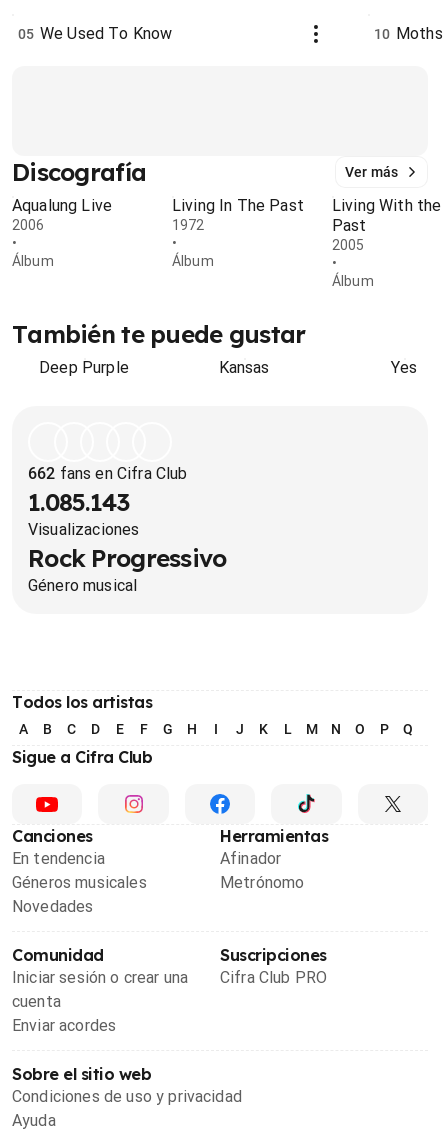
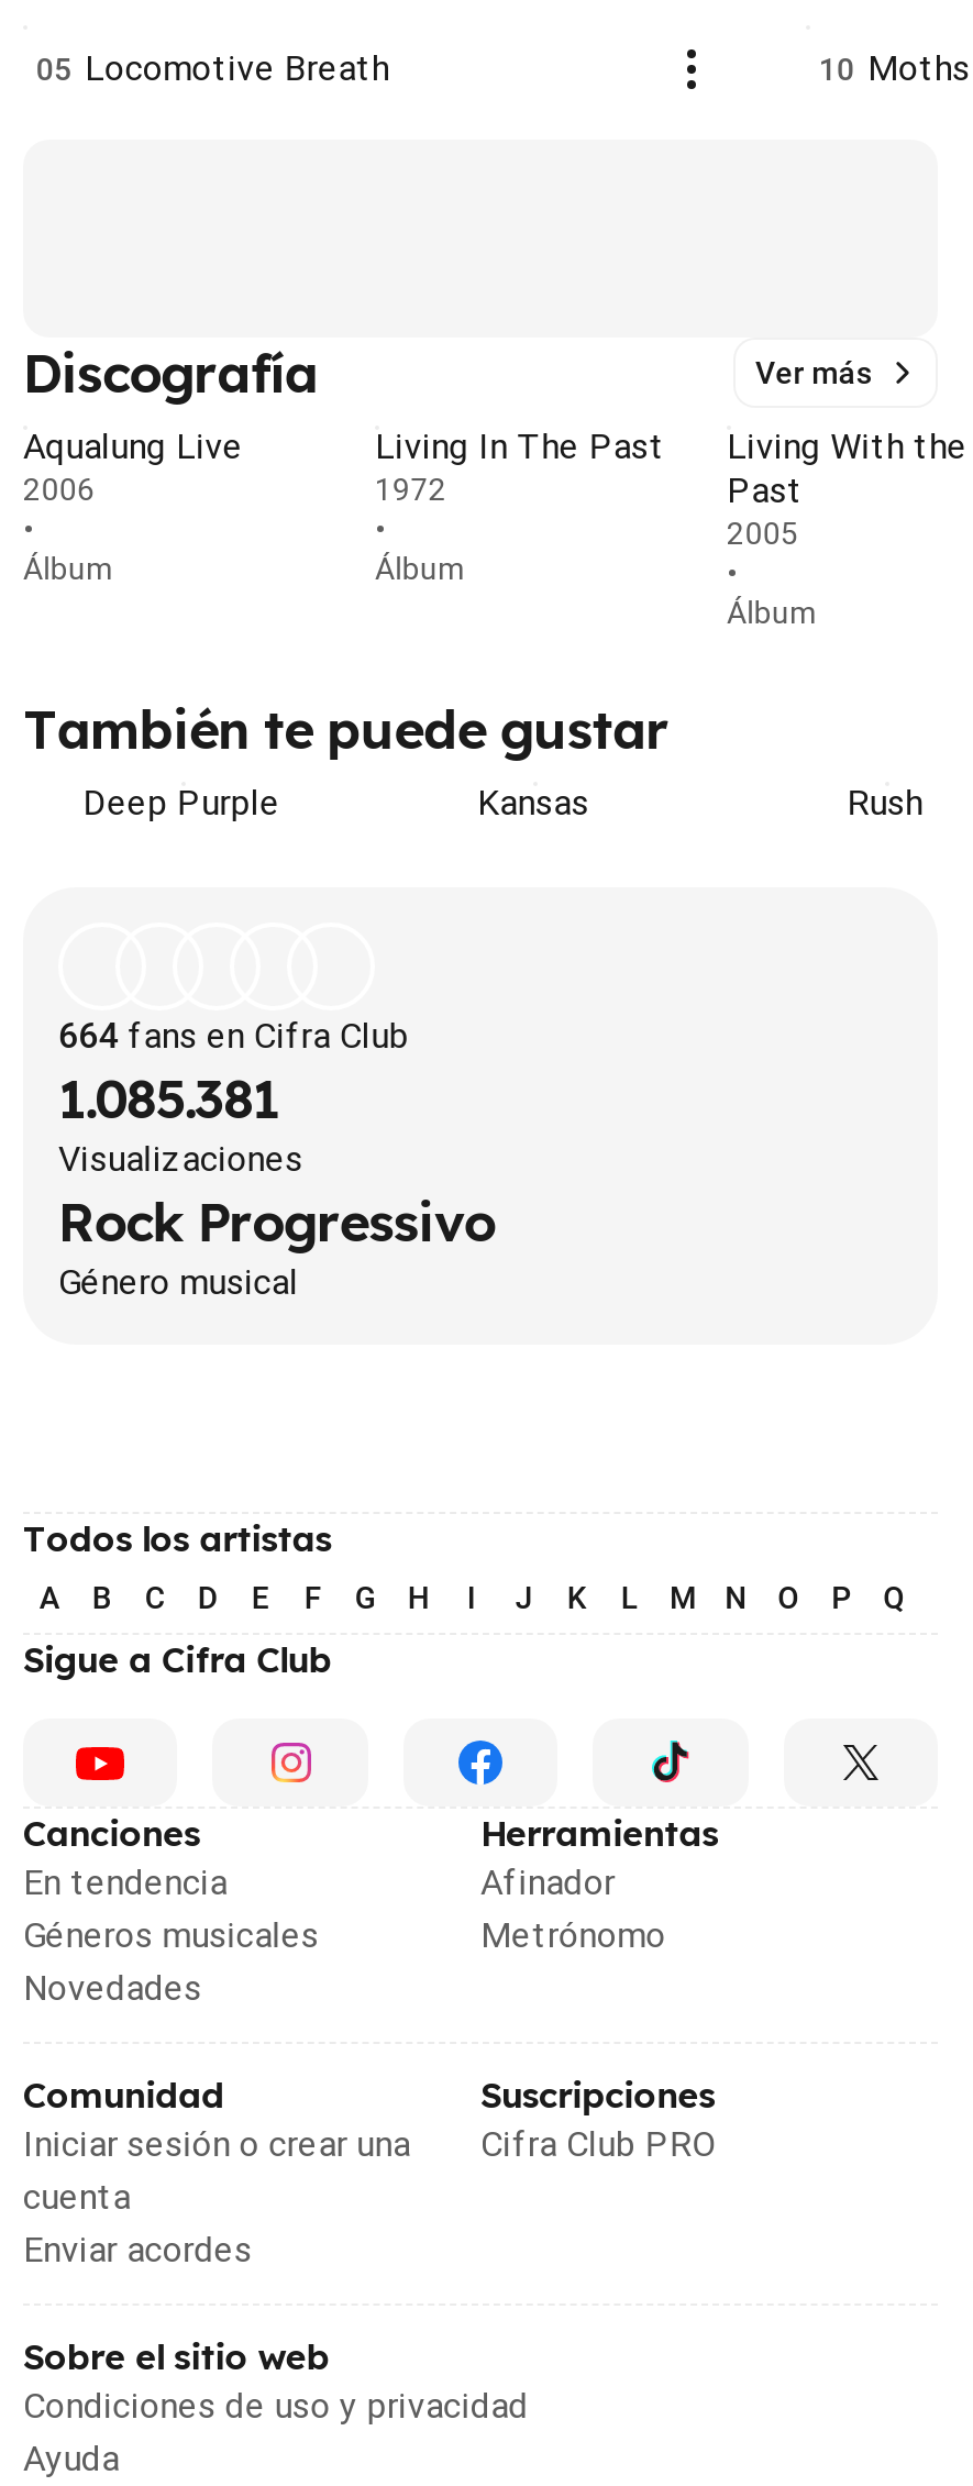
- 05 We Used To Know
+ 05 Locomotive Breath

- Yes
+ Rush

- 662 fans en Cifra Club
- 1.085.143
+ 664 fans en Cifra Club
+ 1.085.381
